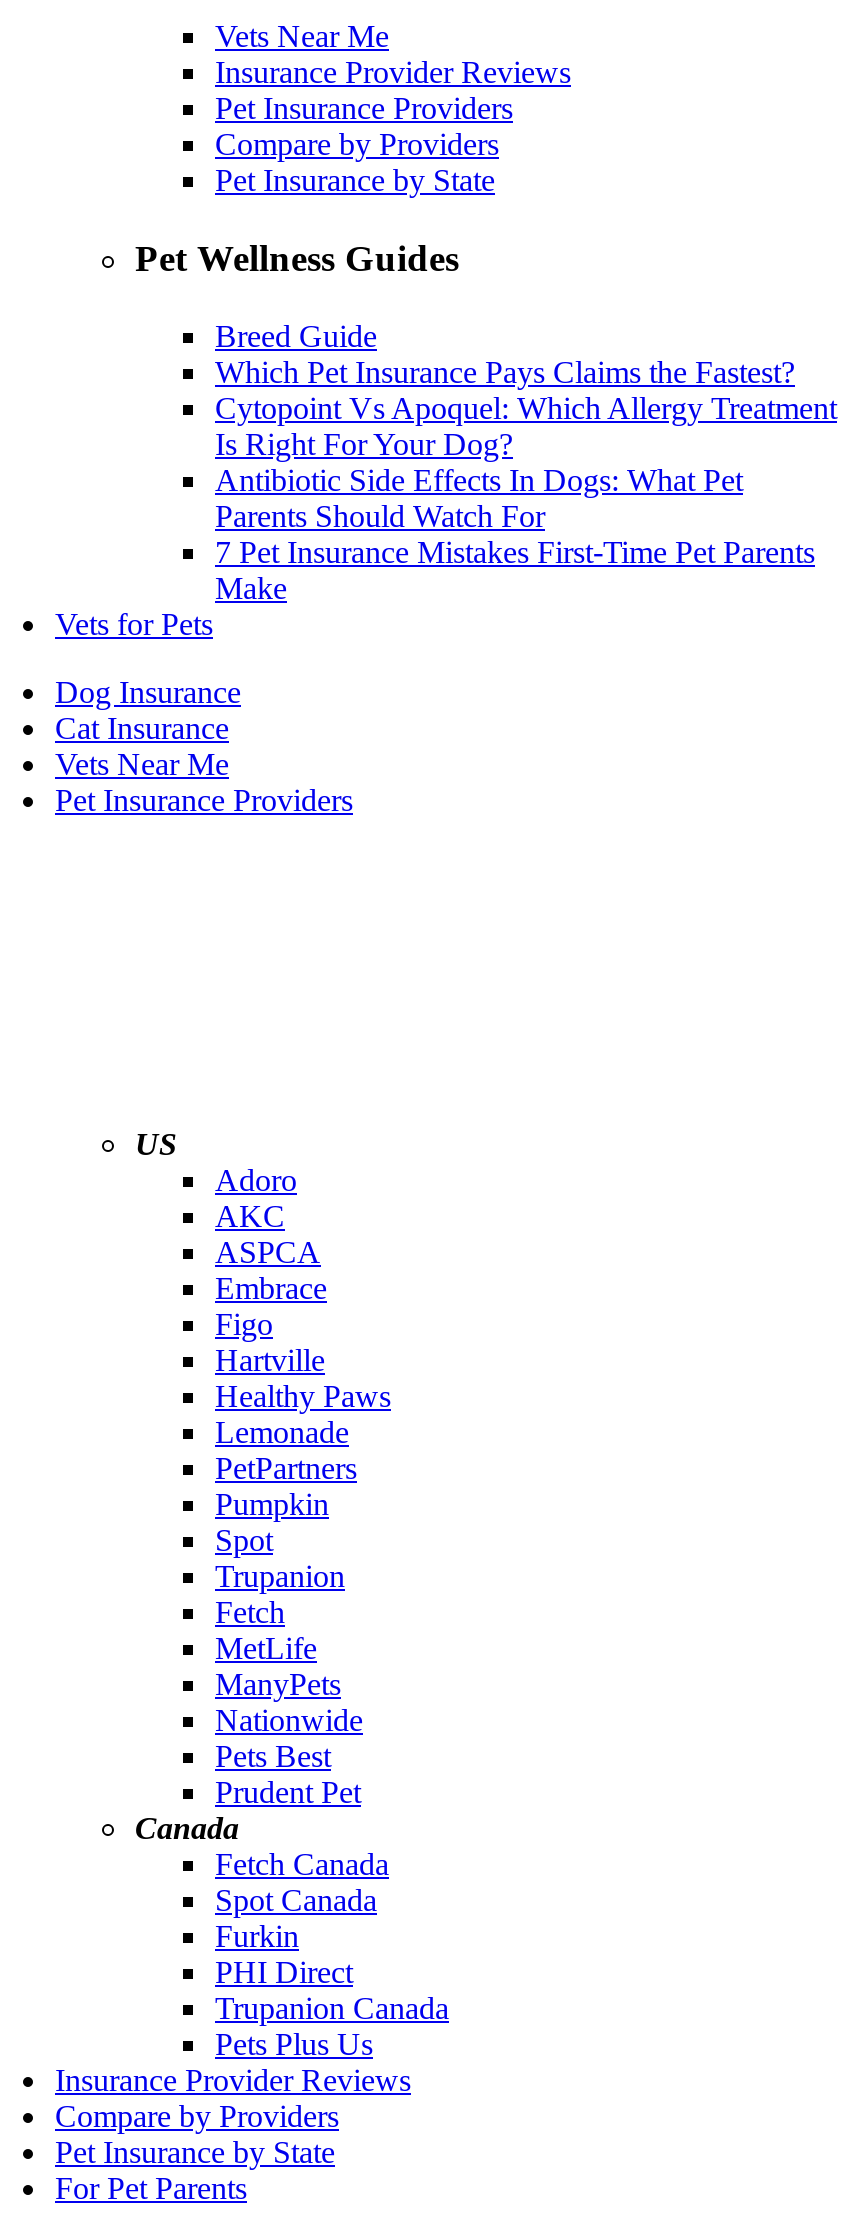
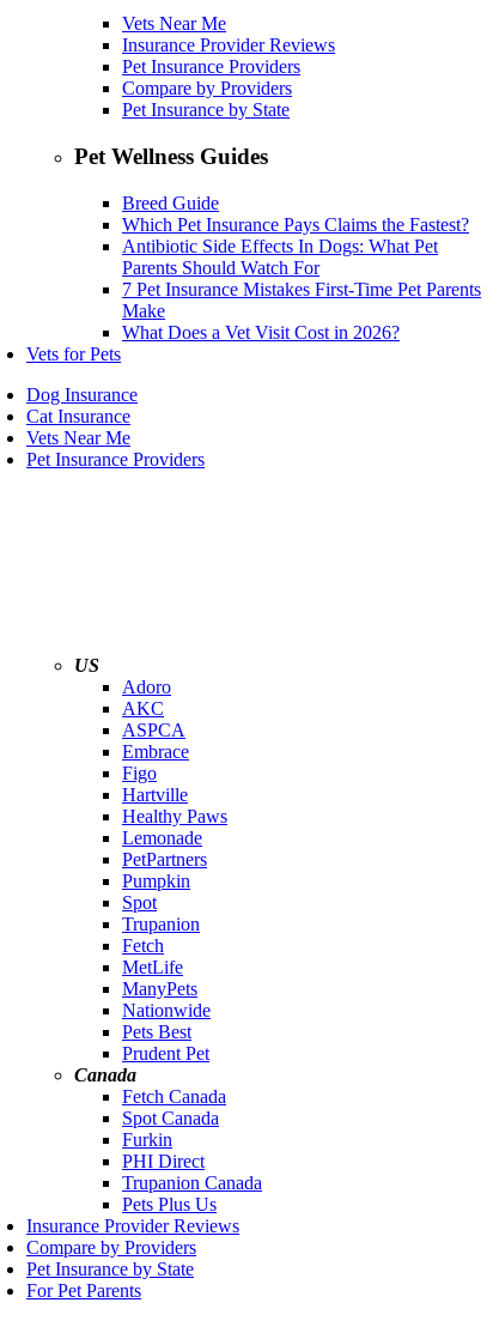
- Cytopoint Vs Apoquel: Which Allergy Treatment
- Is Right For Your Dog?

moved up: Antibiotic Side Effects In Dogs: What Pet | Parents Should Watch For | 7 Pet Insurance Mistakes First-Time Pet Parents | Make

+ What Does a Vet Visit Cost in 2026?
